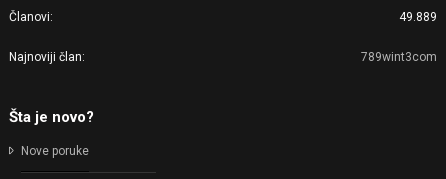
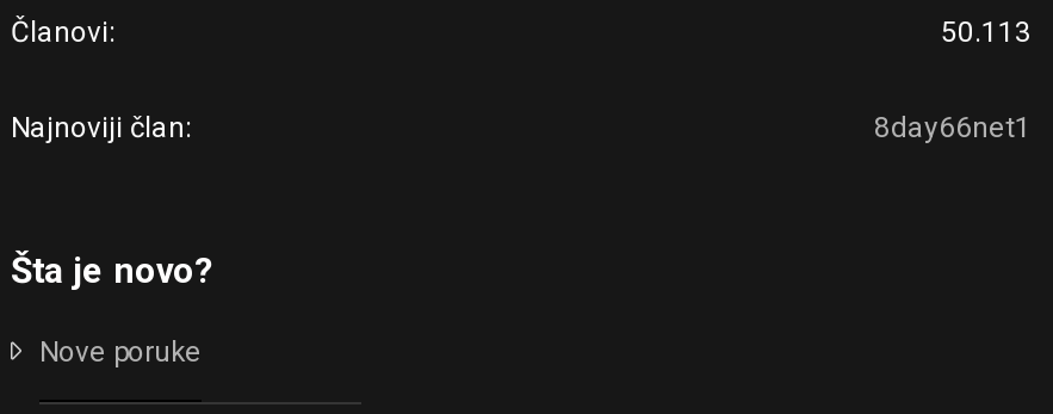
- 49.889
+ 50.113

- 789wint3com
+ 8day66net1
